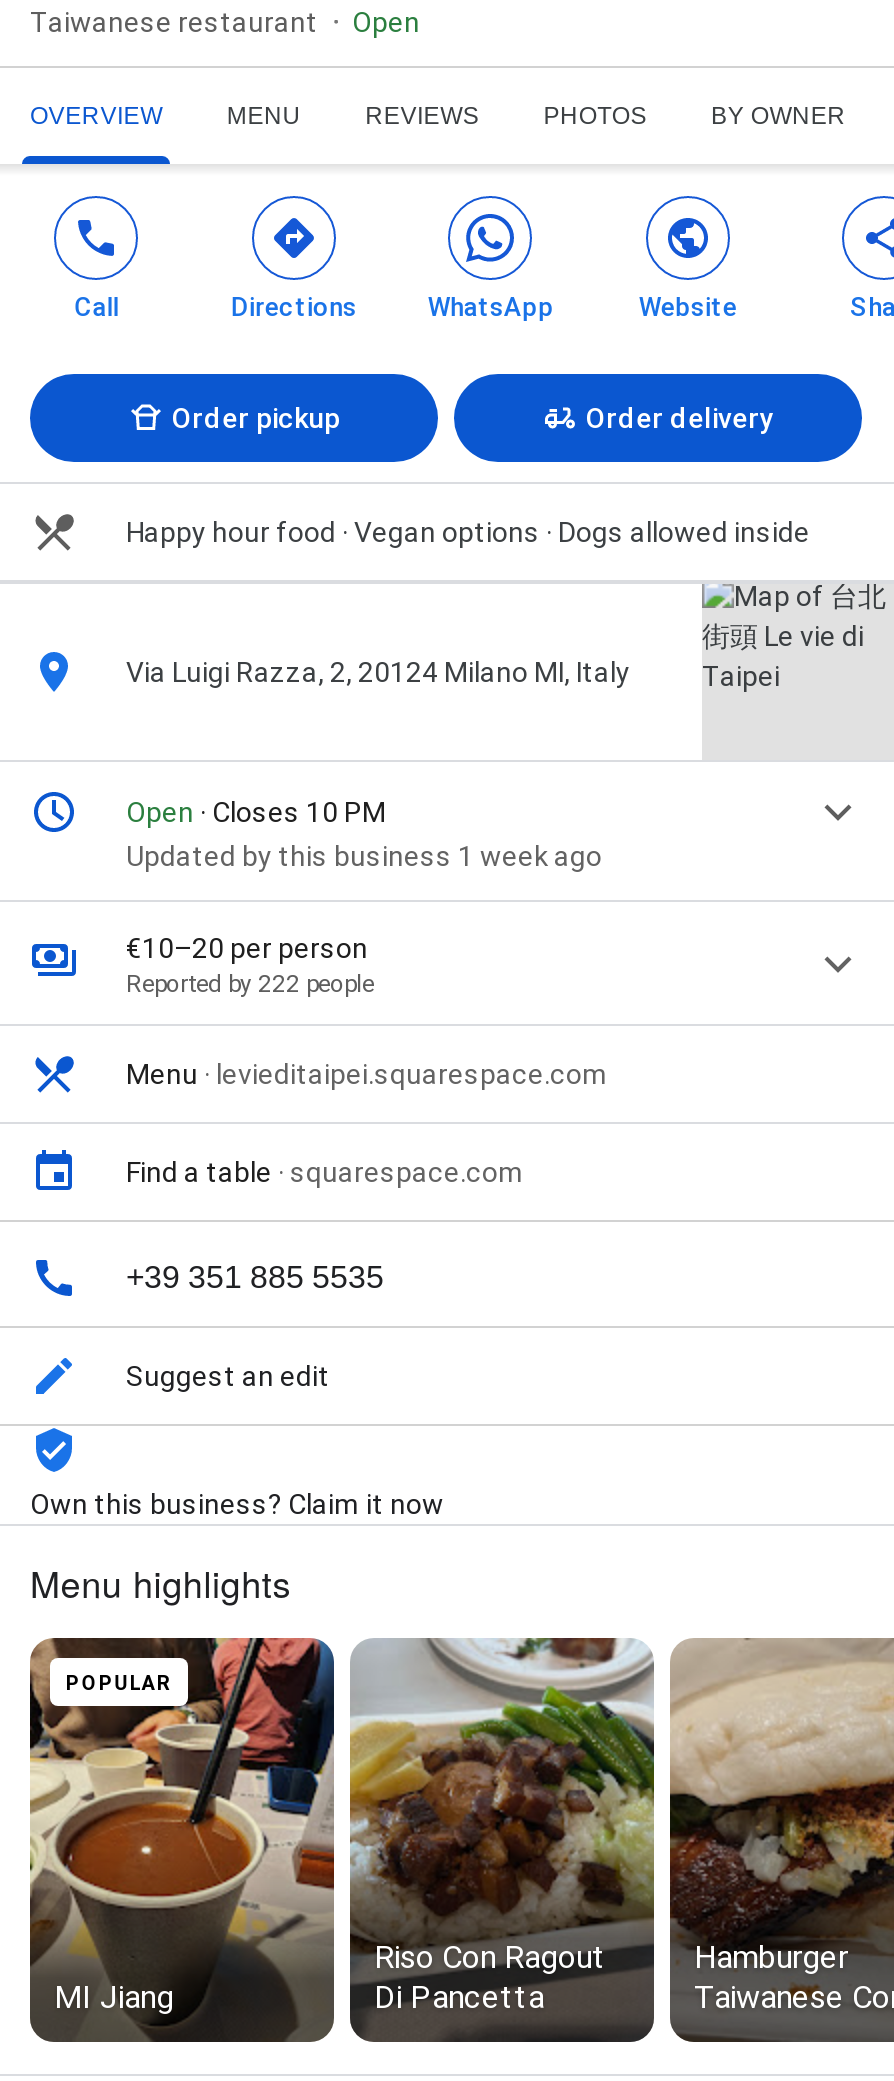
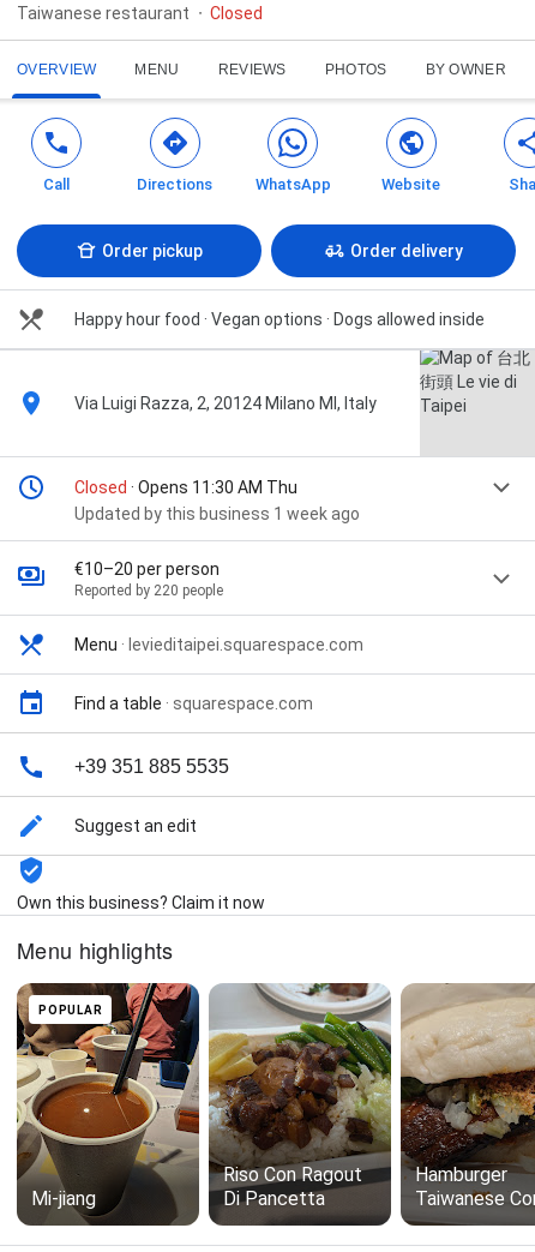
- Open
+ Closed

- Open · Closes 10 PM
+ Closed · Opens 11:30 AM Thu

- Reported by 222 people
+ Reported by 220 people

- MI Jiang
+ Mi-jiang
